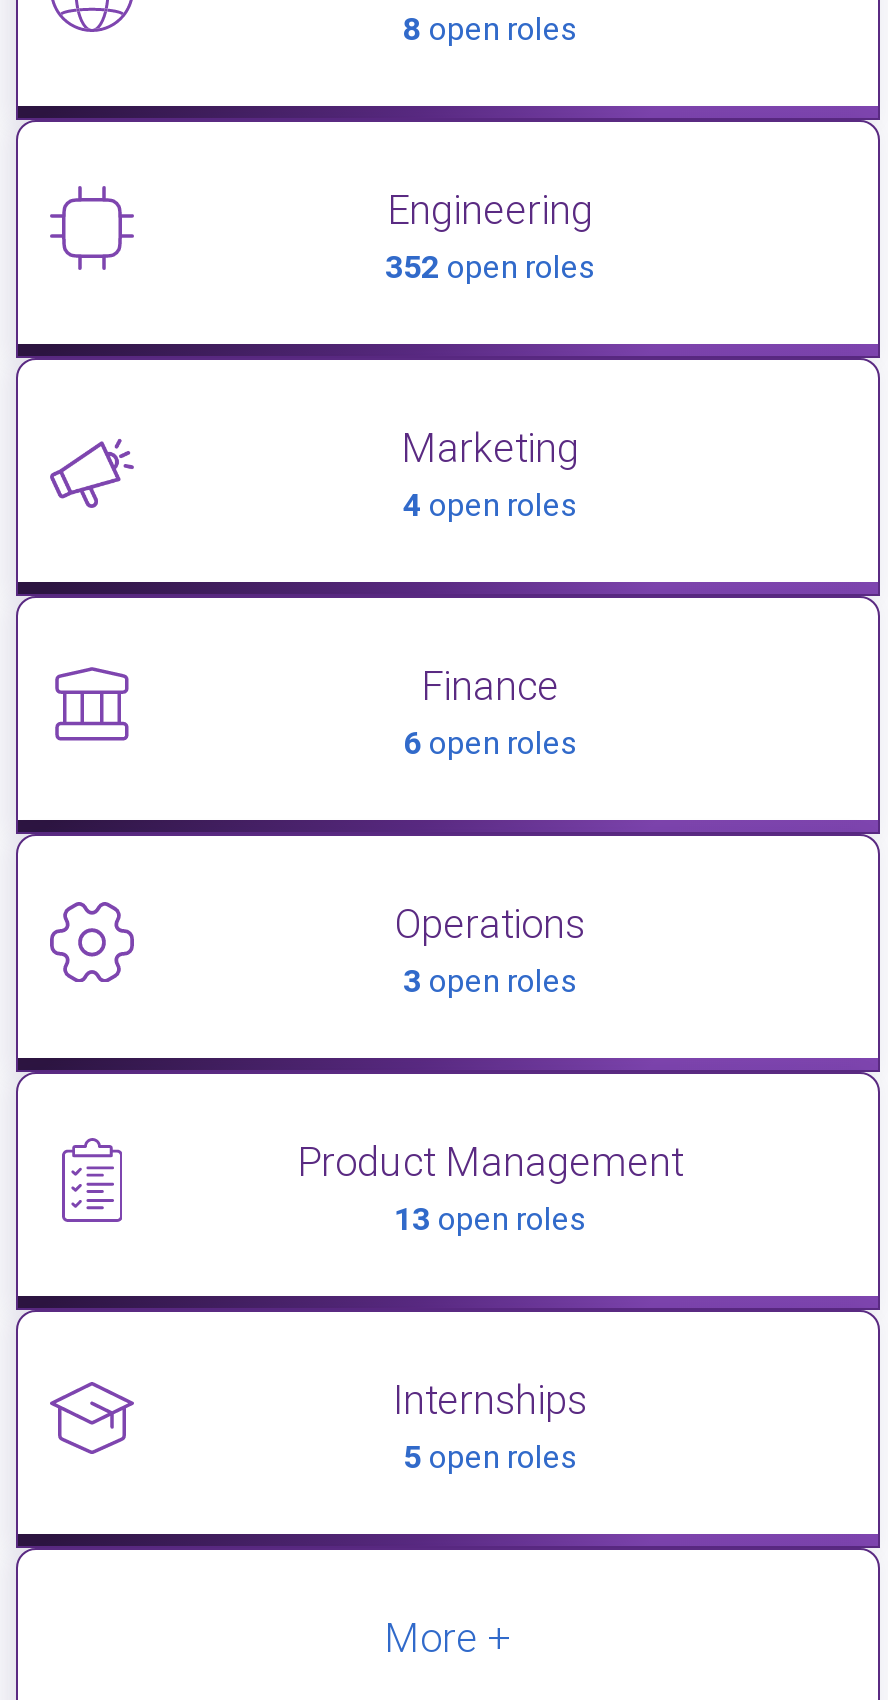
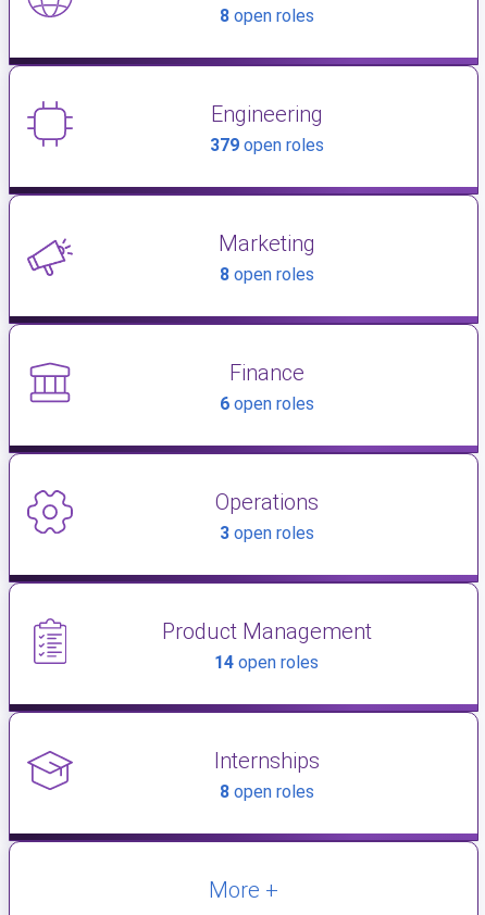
- 352 open roles
+ 379 open roles

- 4 open roles
+ 8 open roles

- 13 open roles
+ 14 open roles

- 5 open roles
+ 8 open roles
